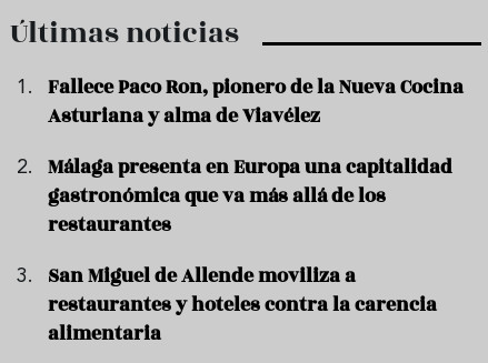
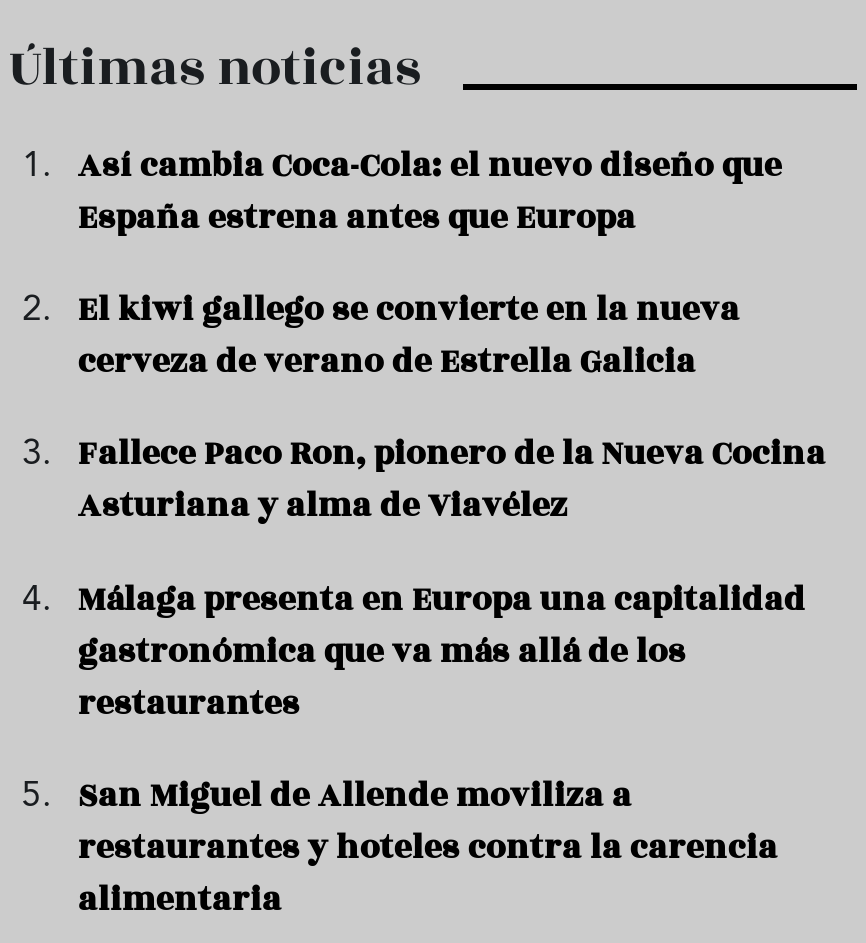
+ Así cambia Coca-Cola: el nuevo diseño que
+ España estrena antes que Europa
+ El kiwi gallego se convierte en la nueva
+ cerveza de verano de Estrella Galicia
